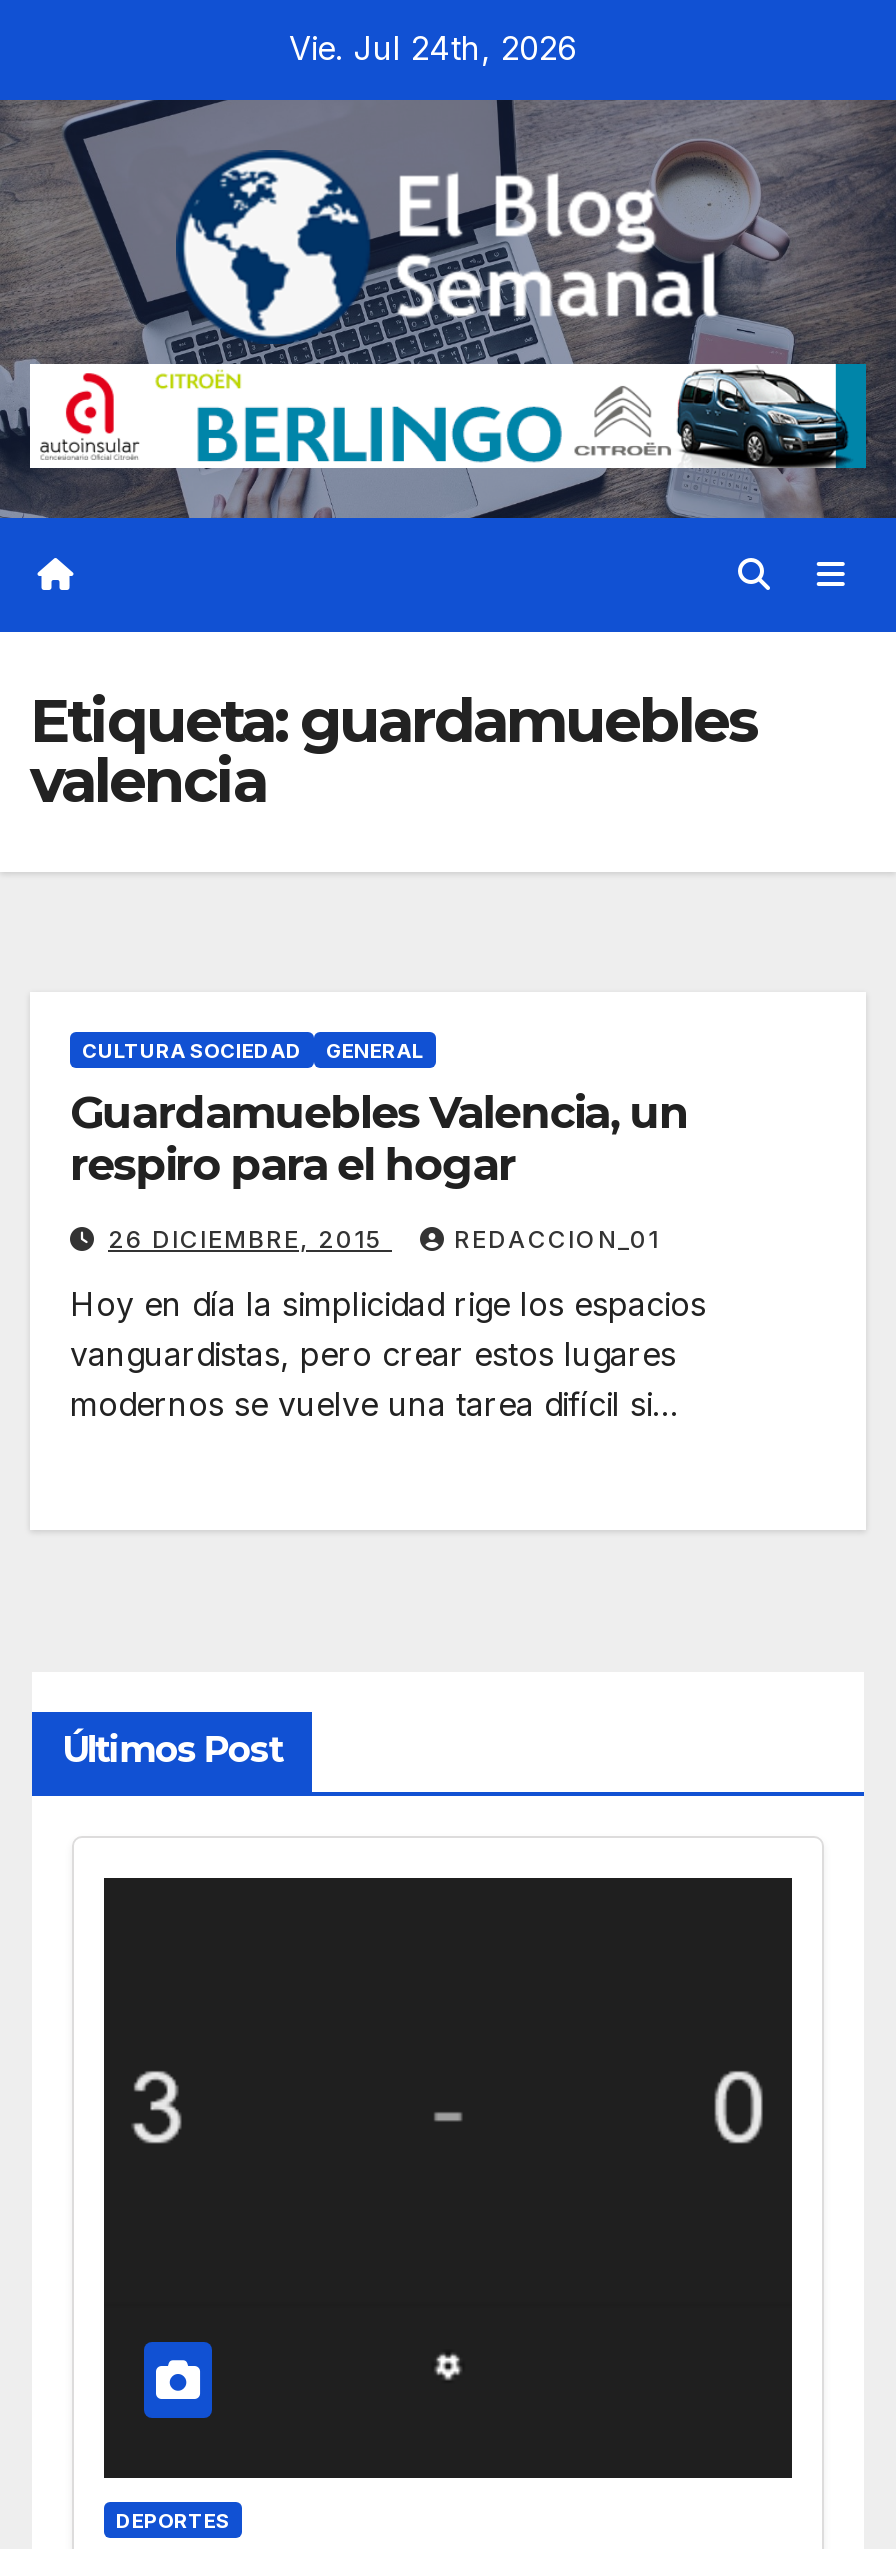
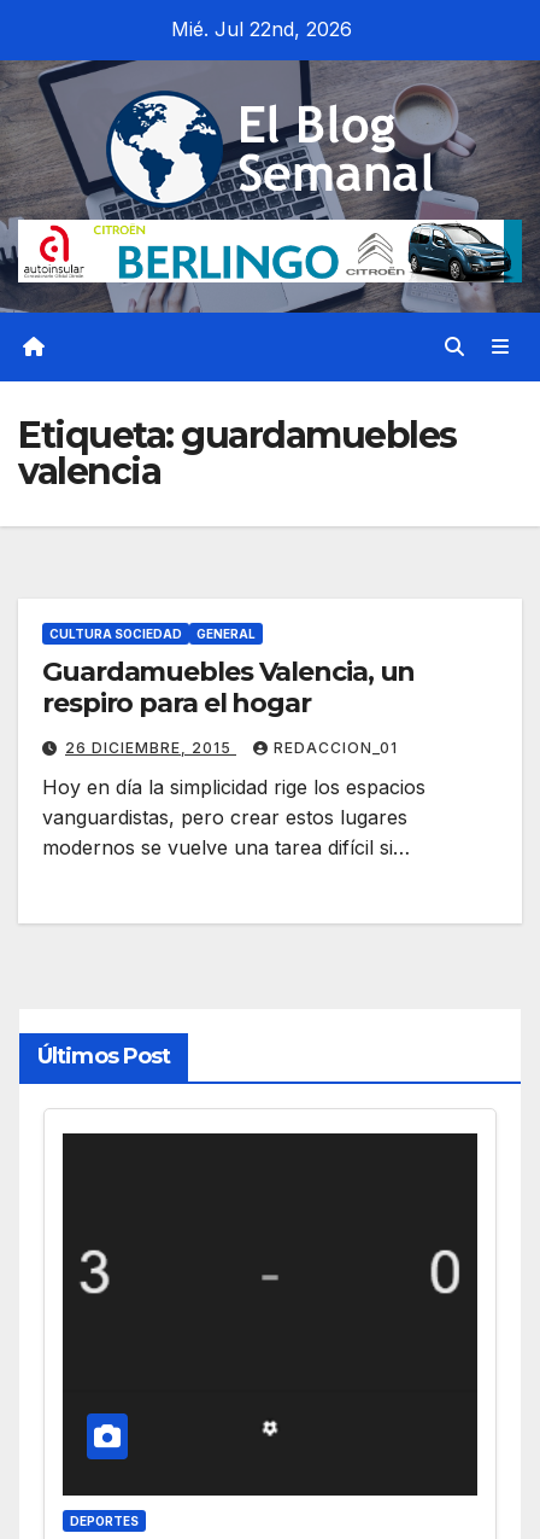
- Vie. Jul 24th, 2026
+ Mié. Jul 22nd, 2026
